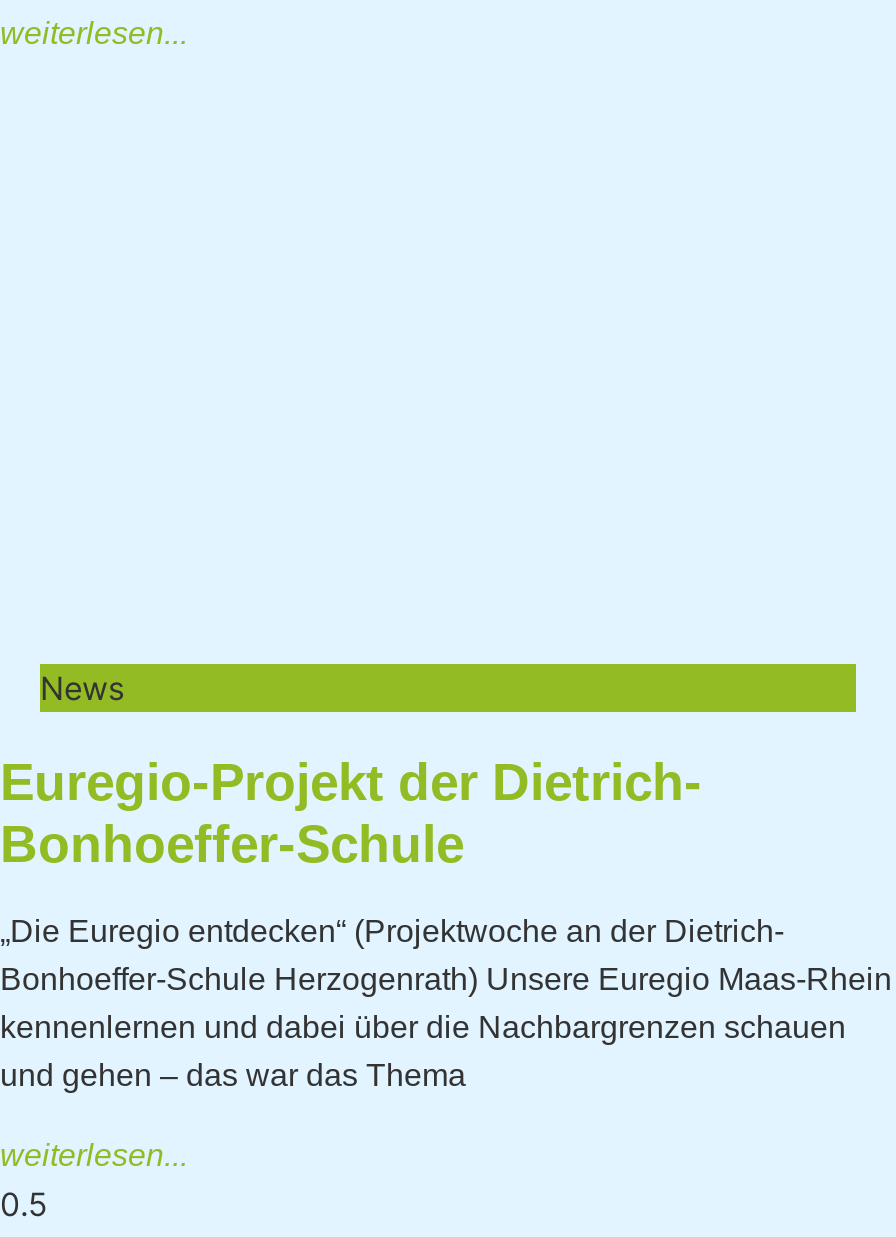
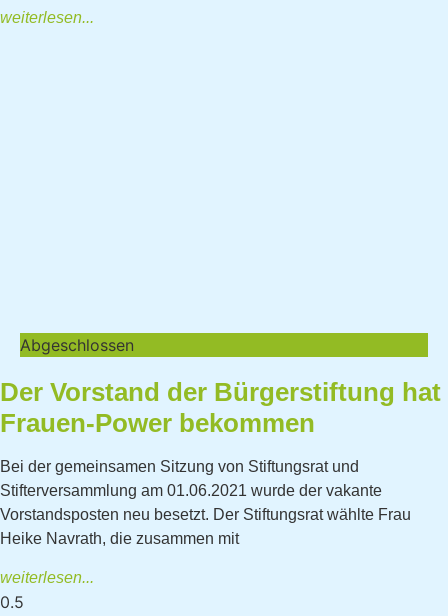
- News
+ Abgeschlossen

- Euregio-Projekt der Dietrich-
- Bonhoeffer-Schule
+ Der Vorstand der Bürgerstiftung hat
+ Frauen-Power bekommen

- „Die Euregio entdecken“ (Projektwoche an der Dietrich-
- Bonhoeffer-Schule Herzogenrath) Unsere Euregio Maas-Rhein
- kennenlernen und dabei über die Nachbargrenzen schauen
- und gehen – das war das Thema
+ Bei der gemeinsamen Sitzung von Stiftungsrat und
+ Stifterversammlung am 01.06.2021 wurde der vakante
+ Vorstandsposten neu besetzt. Der Stiftungsrat wählte Frau
+ Heike Navrath, die zusammen mit
